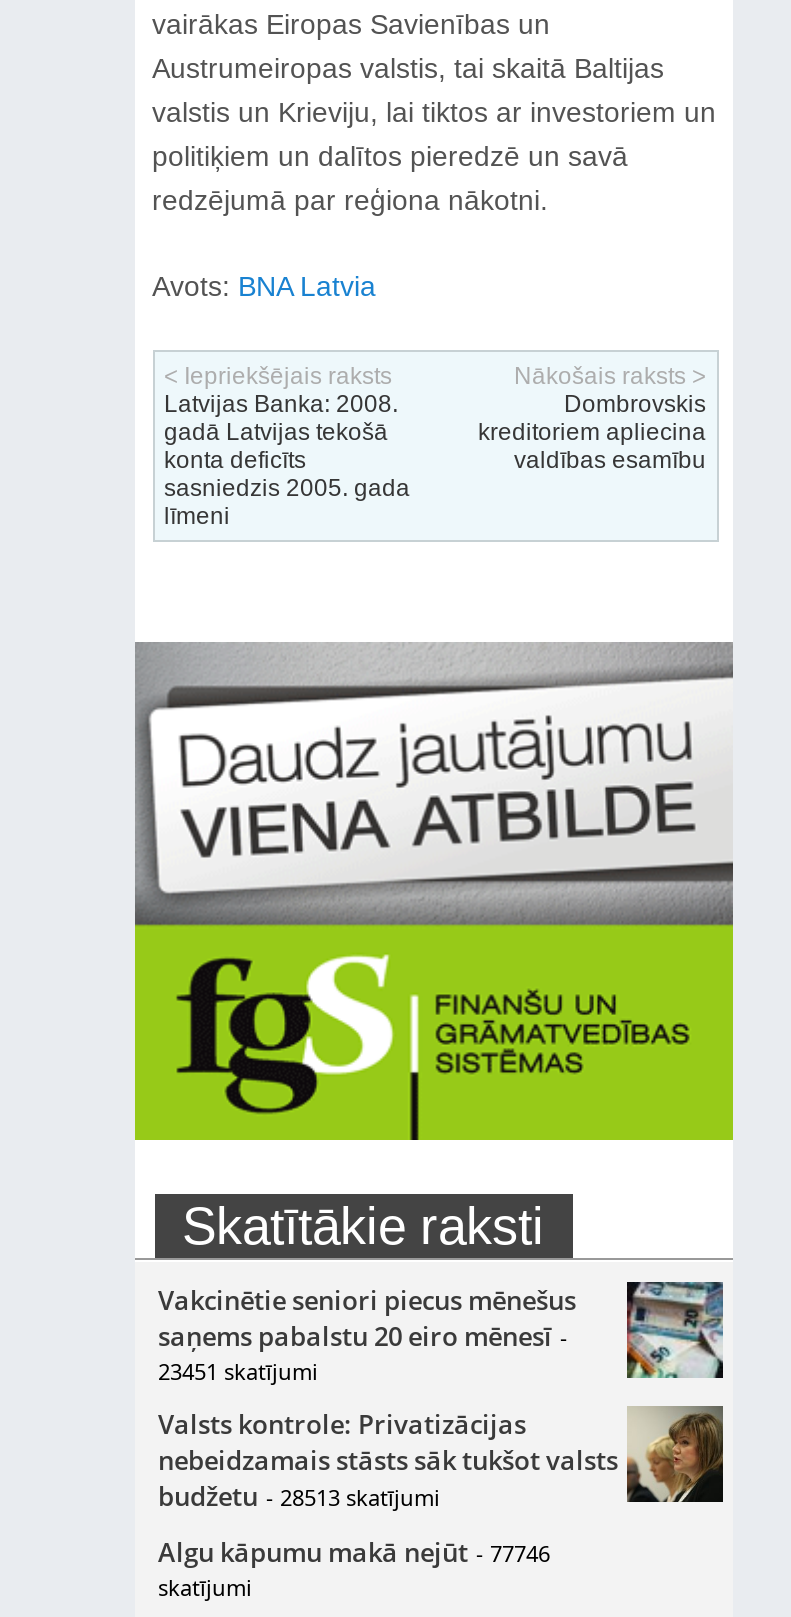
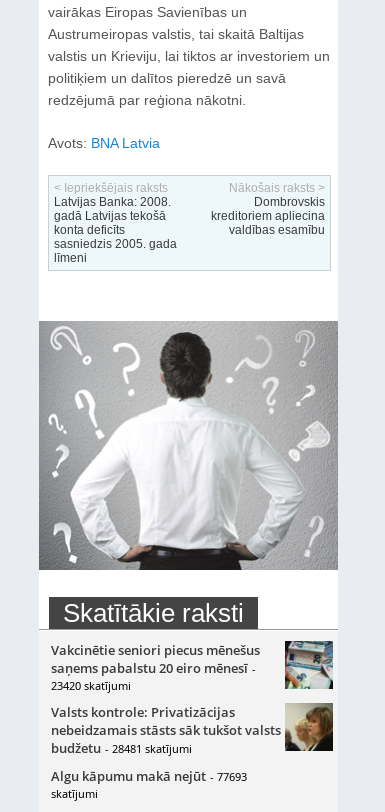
- [image]
+ [image]

- 23451 skatījumi
+ 23420 skatījumi

- budžetu - 28513 skatījumi
+ budžetu - 28481 skatījumi

- Algu kāpumu makā nejūt - 77746
+ Algu kāpumu makā nejūt - 77693
